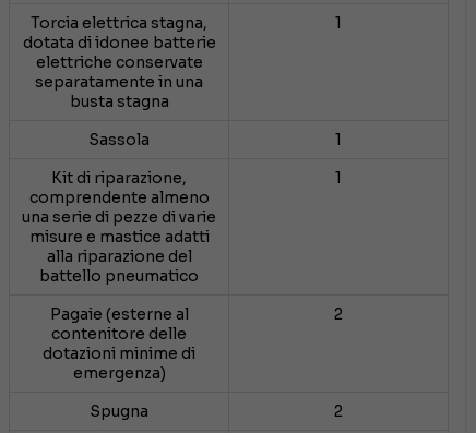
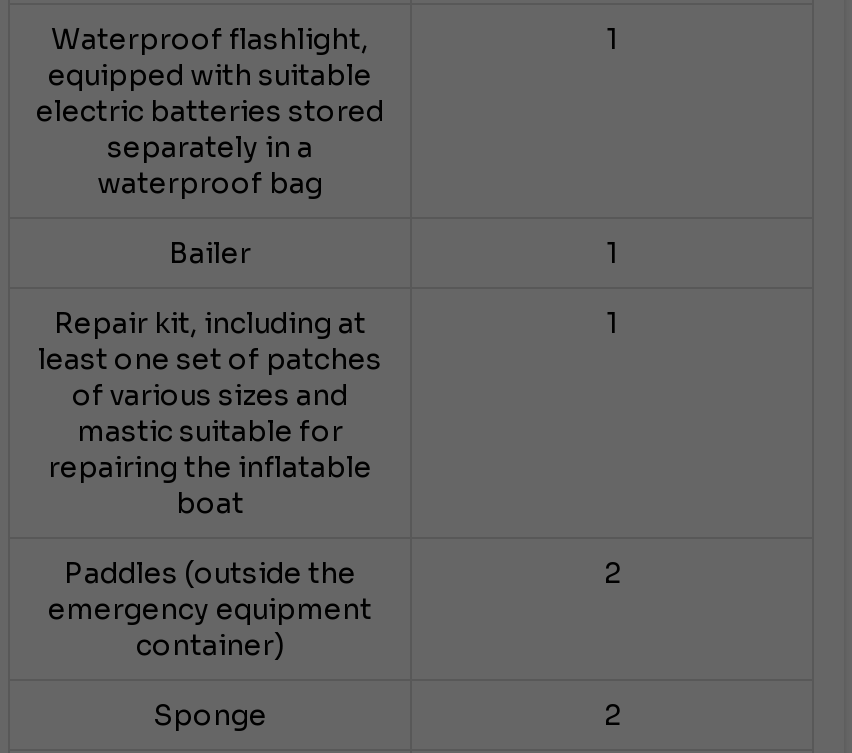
- Torcia elettrica stagna,
- dotata di idonee batterie
- elettriche conservate
- separatamente in una
- busta stagna
+ Waterproof flashlight,
+ equipped with suitable
+ electric batteries stored
+ separately in a
+ waterproof bag

- Sassola
+ Bailer

- Kit di riparazione,
- comprendente almeno
- una serie di pezze di varie
- misure e mastice adatti
- alla riparazione del
- battello pneumatico
+ Repair kit, including at
+ least one set of patches
+ of various sizes and
+ mastic suitable for
+ repairing the inflatable
+ boat

- Pagaie (esterne al
- contenitore delle
- dotazioni minime di
- emergenza)
+ Paddles (outside the
+ emergency equipment
+ container)

- Spugna
+ Sponge
